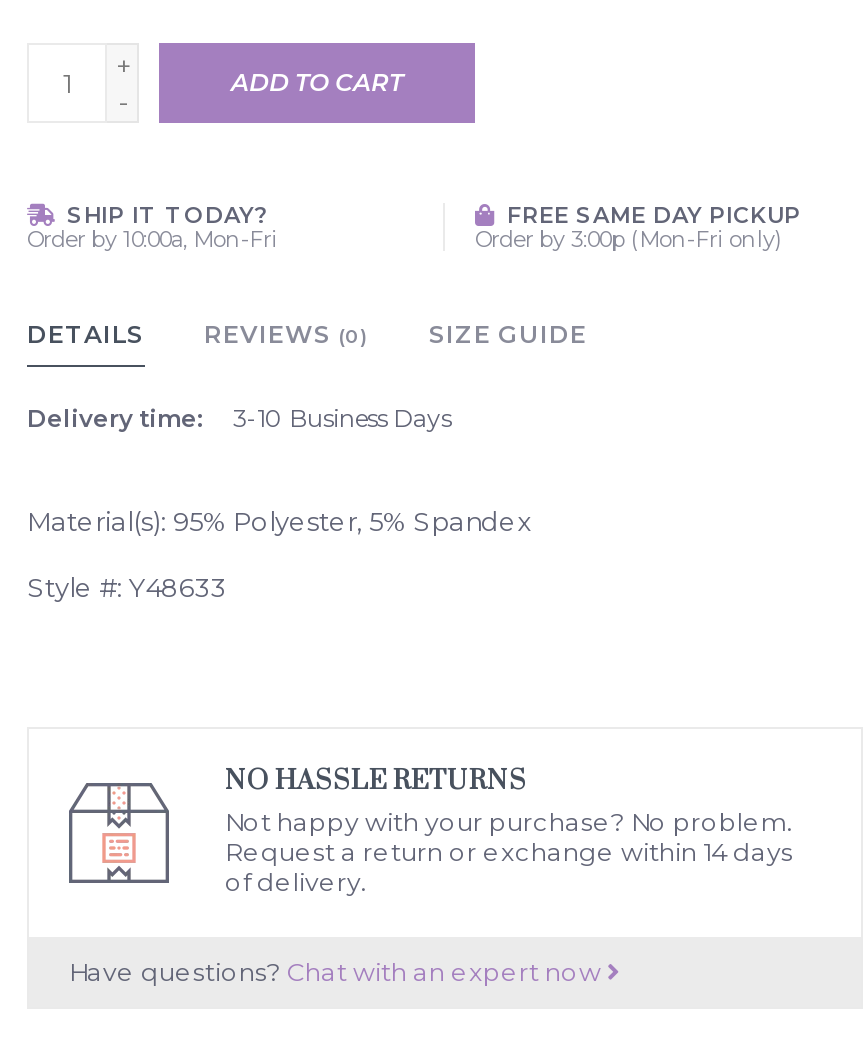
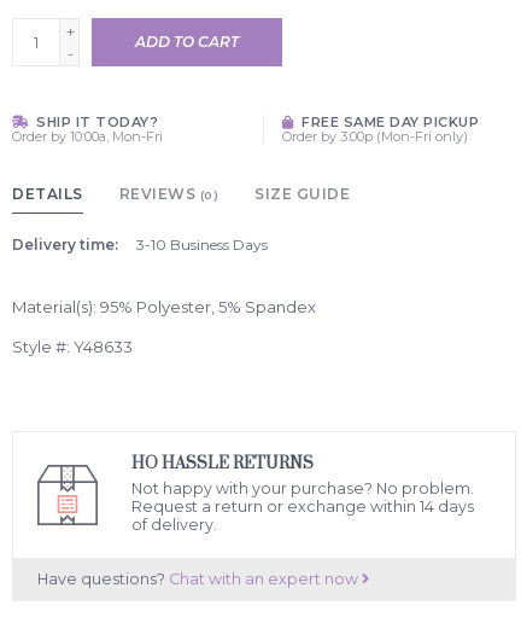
- NO HASSLE RETURNS
+ HO HASSLE RETURNS
